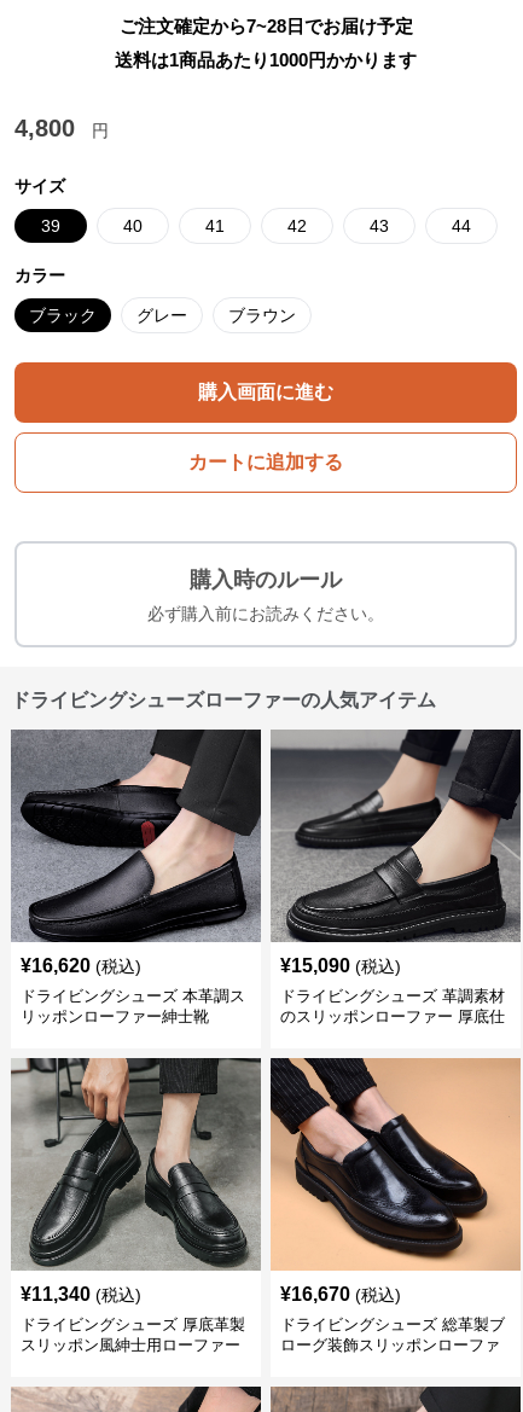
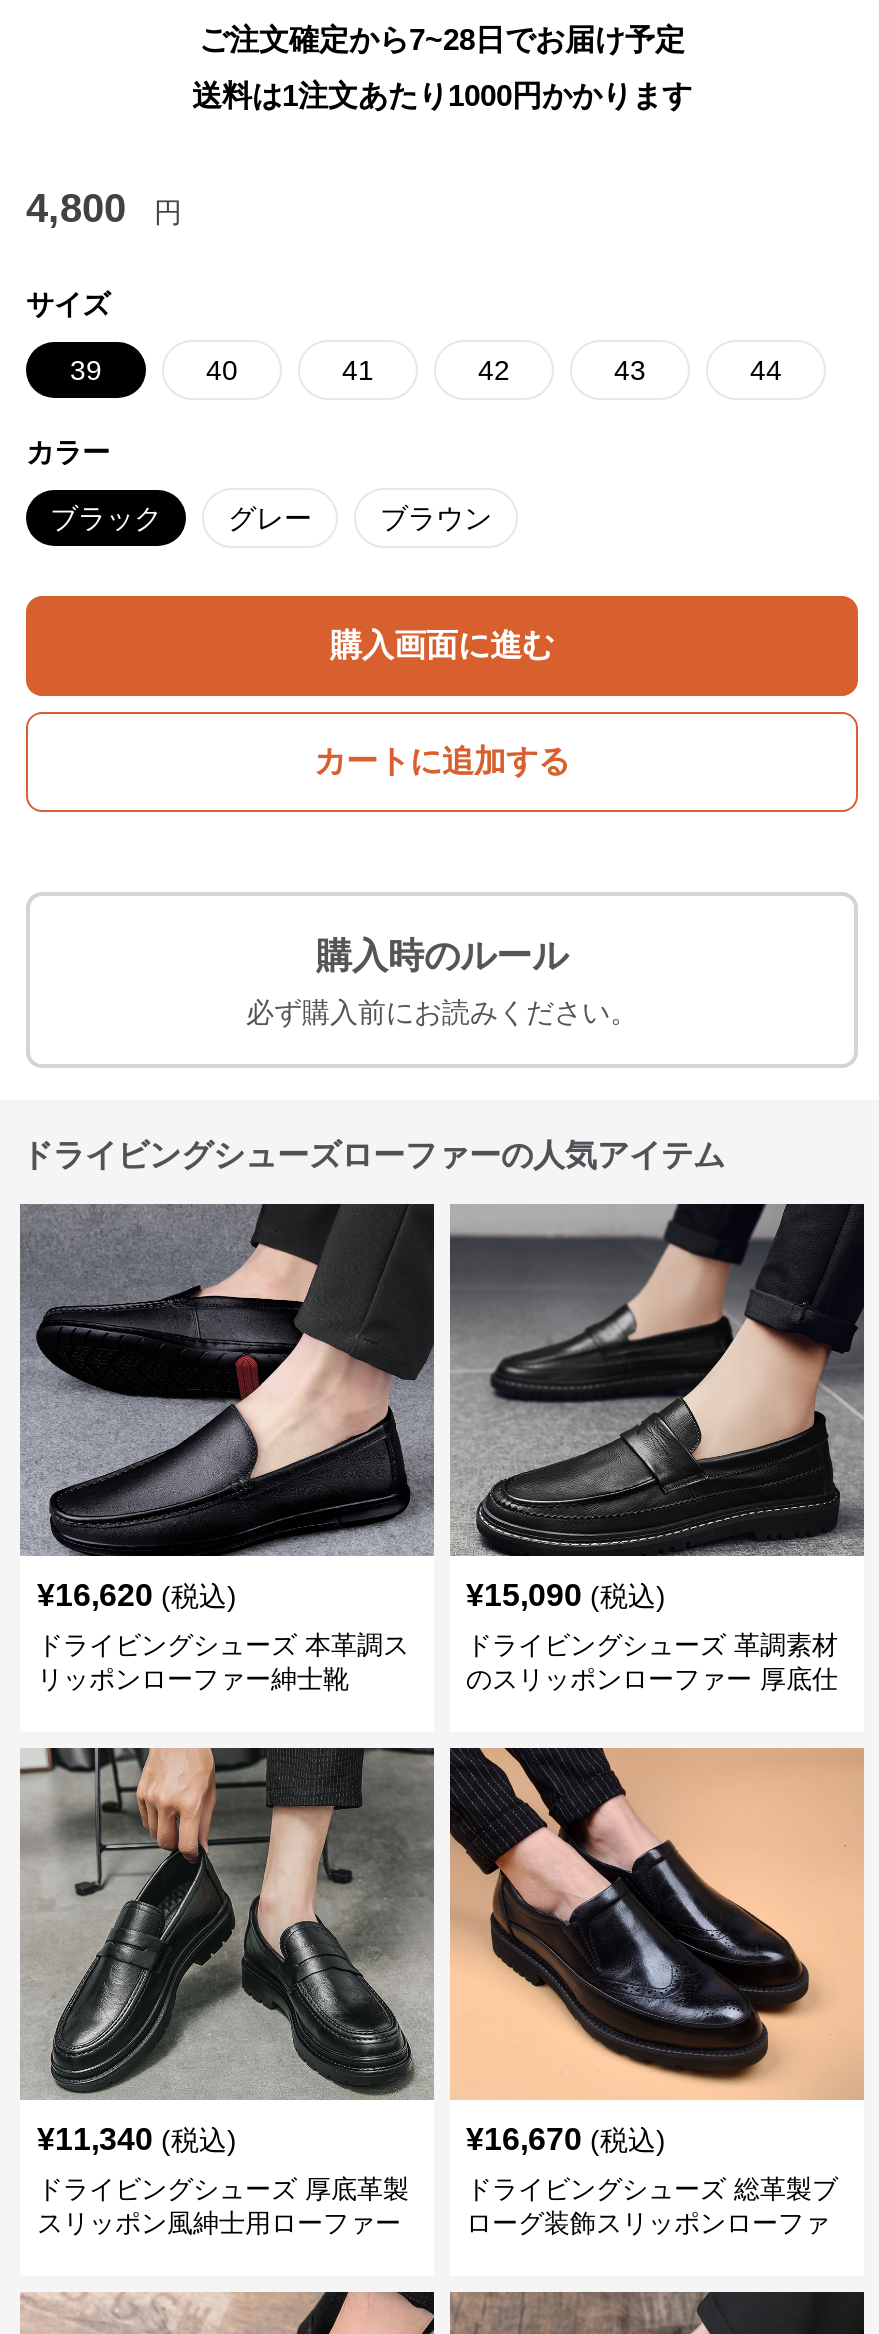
- 送料は1商品あたり1000円かかります
+ 送料は1注文あたり1000円かかります
